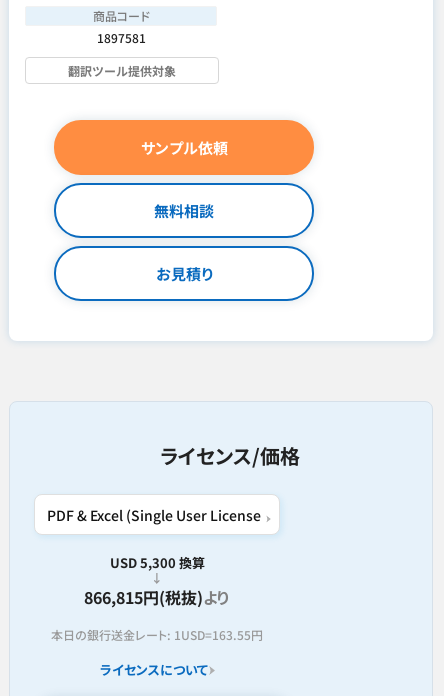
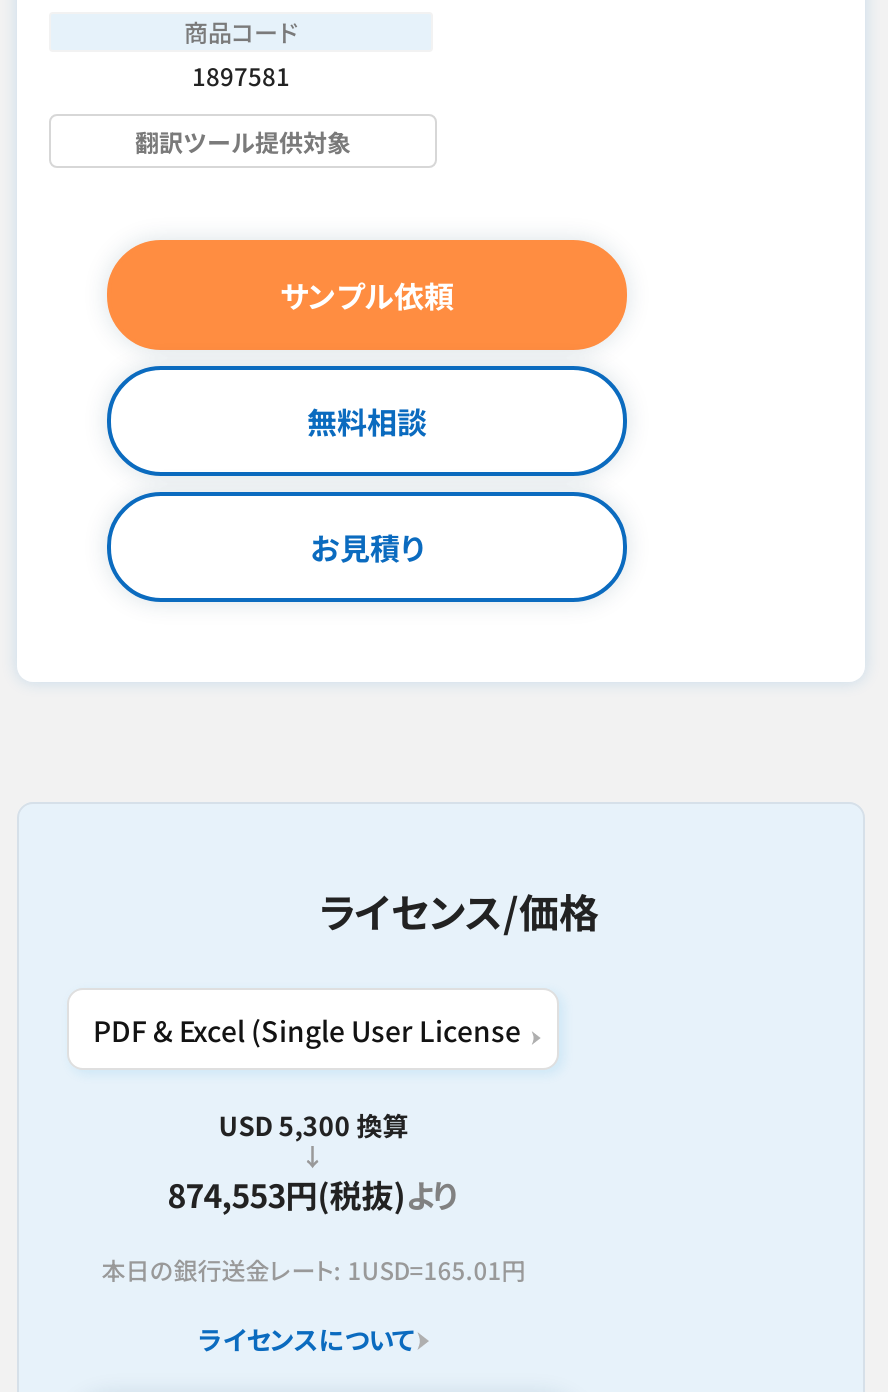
- 866,815円(税抜)より
+ 874,553円(税抜)より

- 本日の銀行送金レート: 1USD=163.55円
+ 本日の銀行送金レート: 1USD=165.01円
